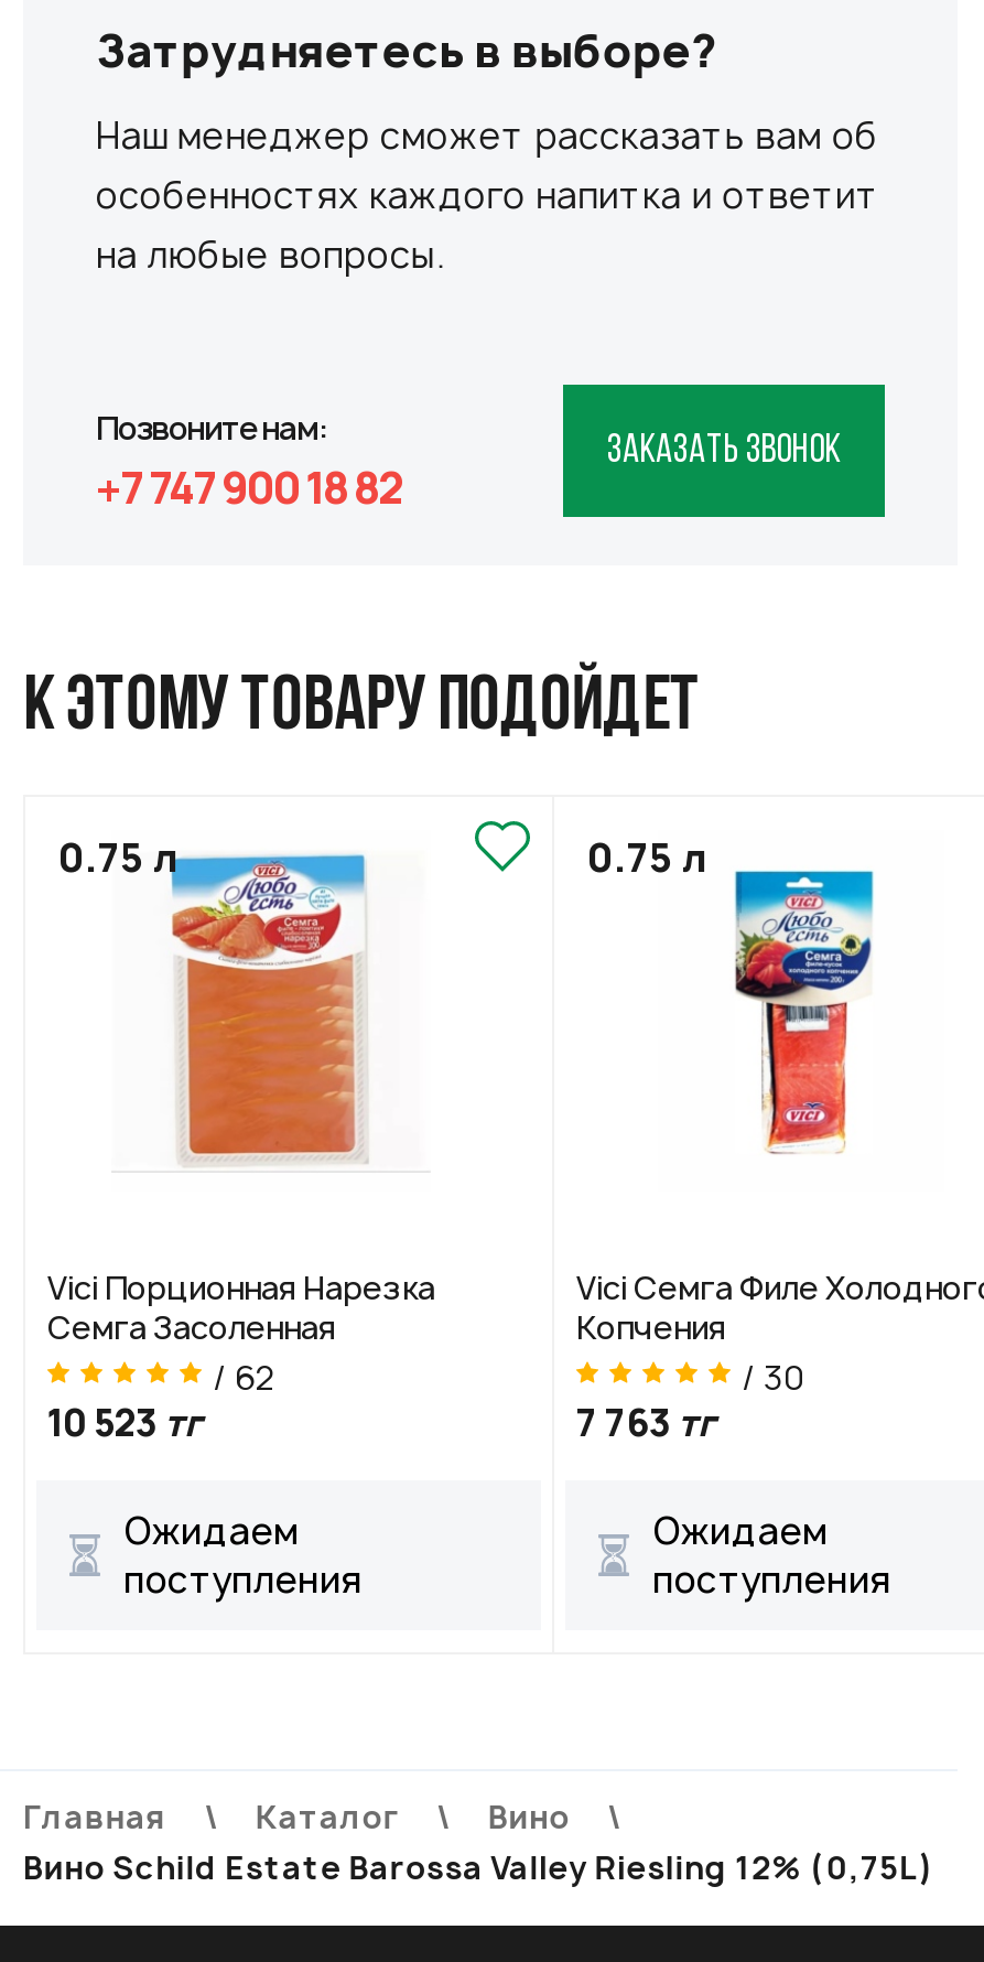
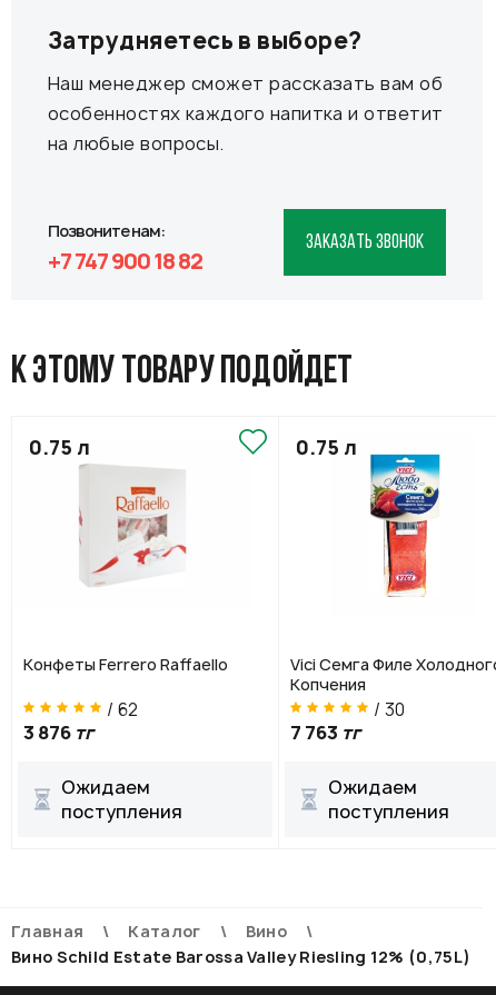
- [image]
+ [image]

- Vici Порционная Нарезка
- Семга Засоленная
+ Конфеты Ferrero Raffaello

- 10 523 тг
+ 3 876 тг
